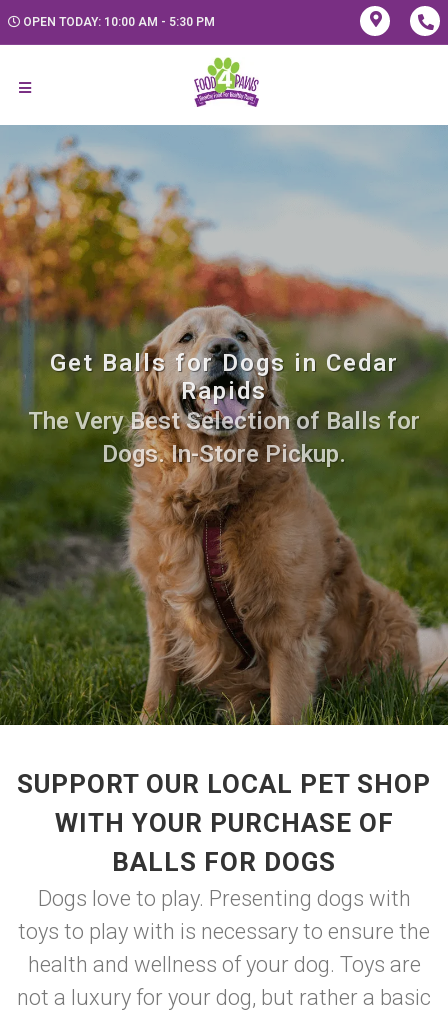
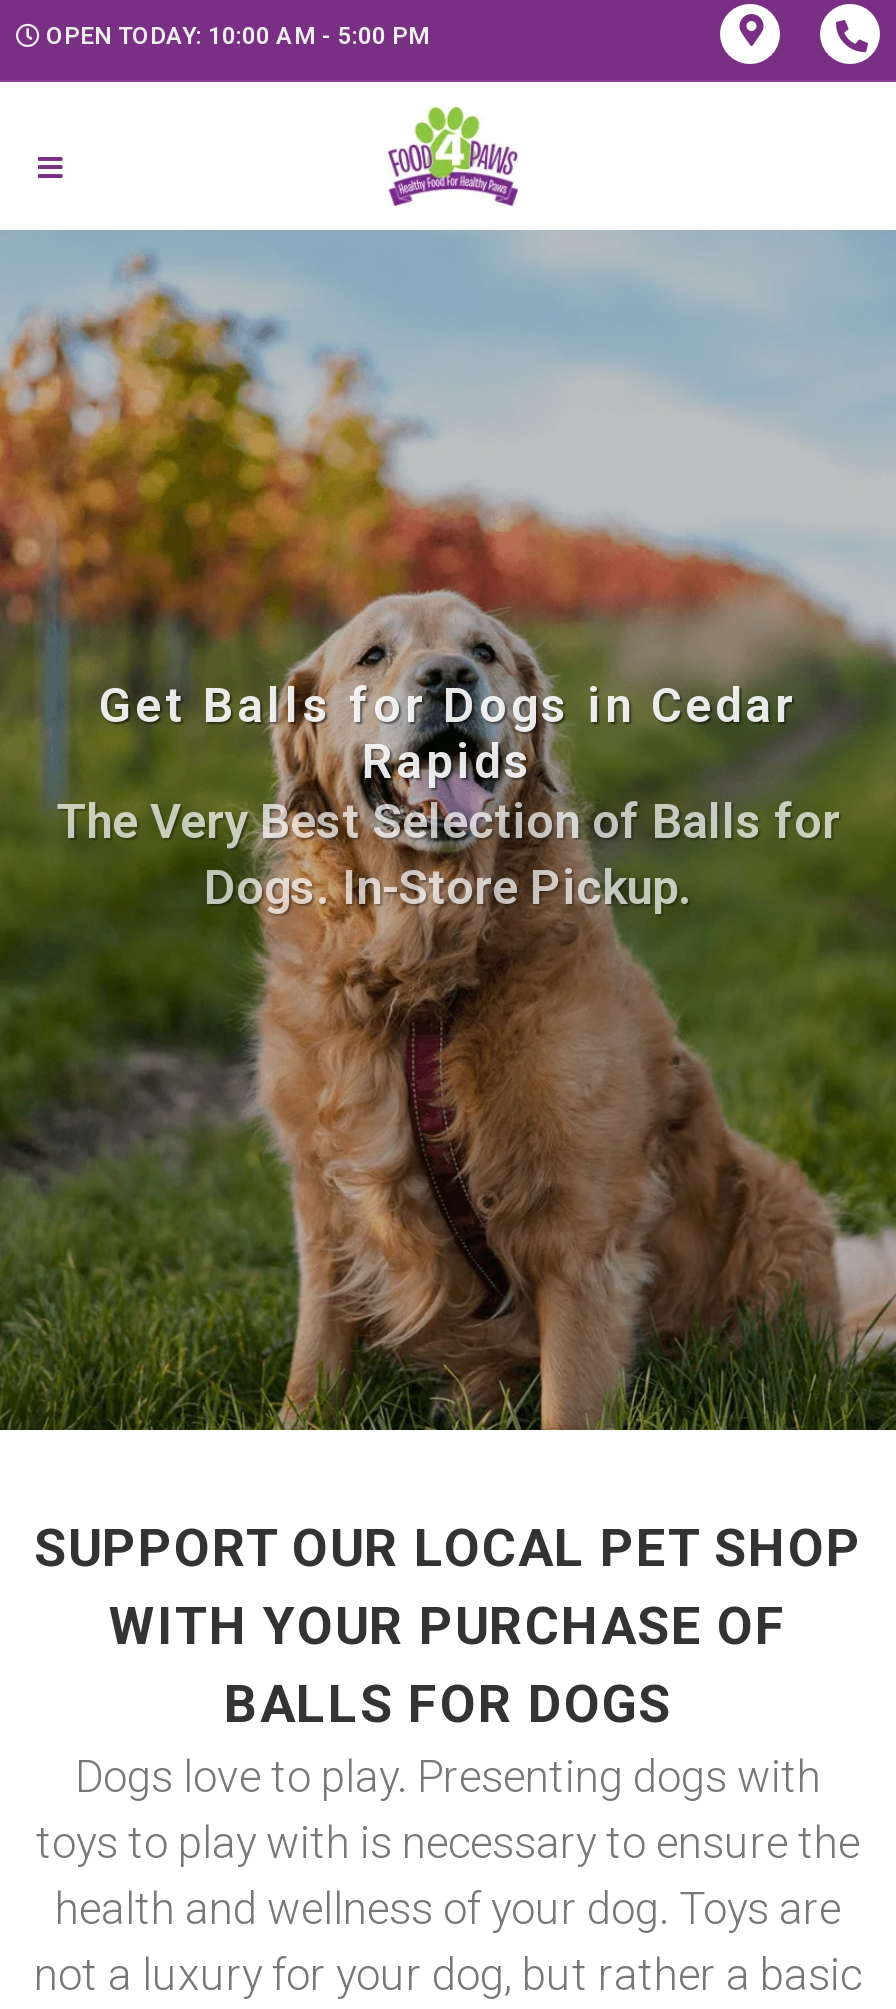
- OPEN TODAY: 10:00 AM - 5:30 PM
+ OPEN TODAY: 10:00 AM - 5:00 PM
